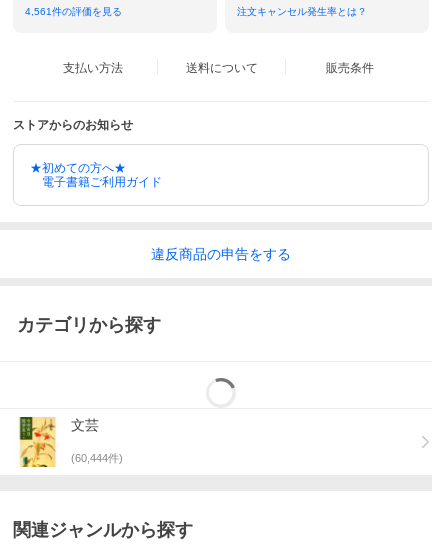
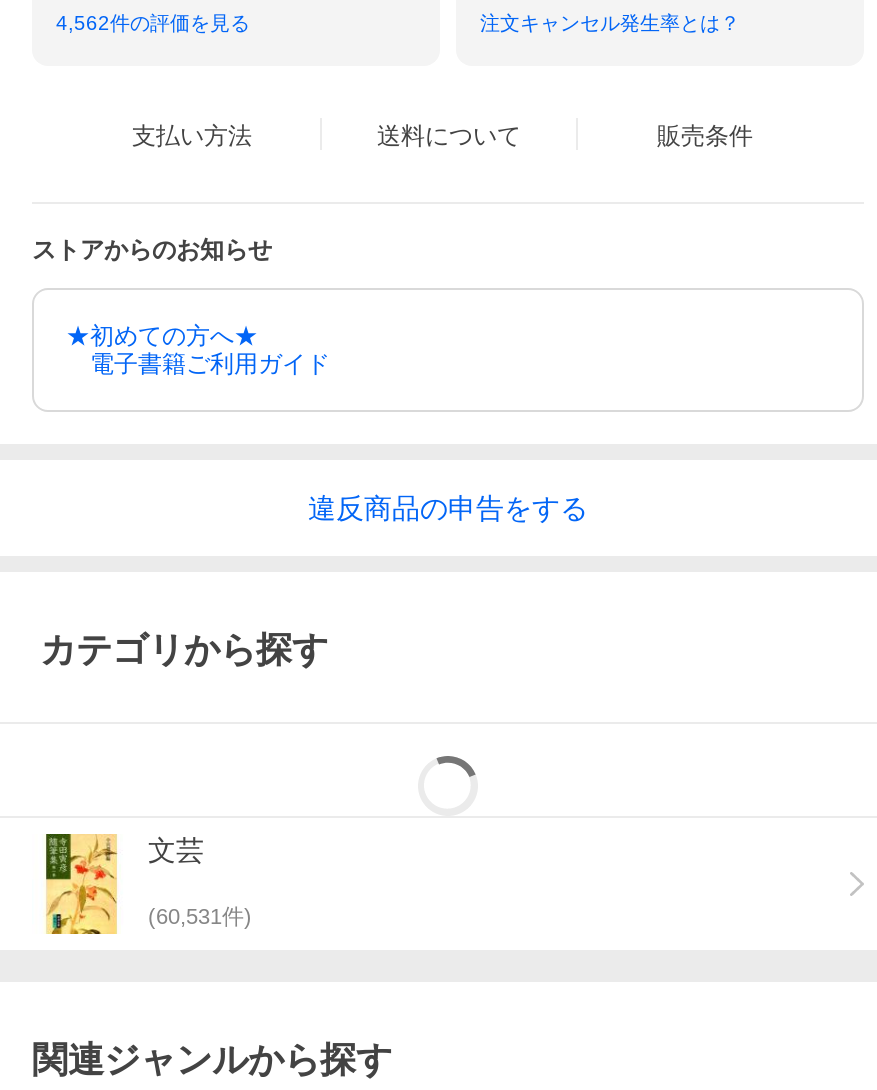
- 4,561件の評価を見る
+ 4,562件の評価を見る

- (60,444件)
+ (60,531件)
